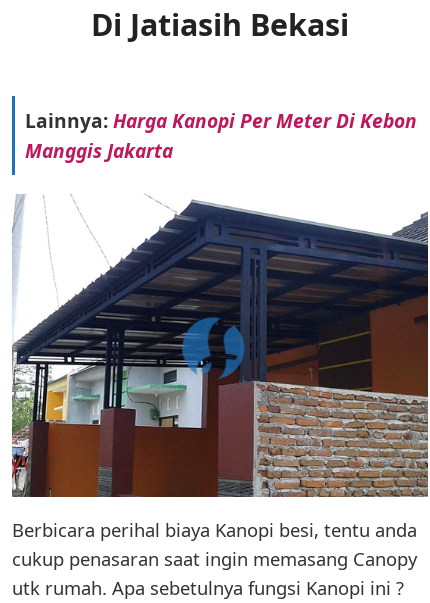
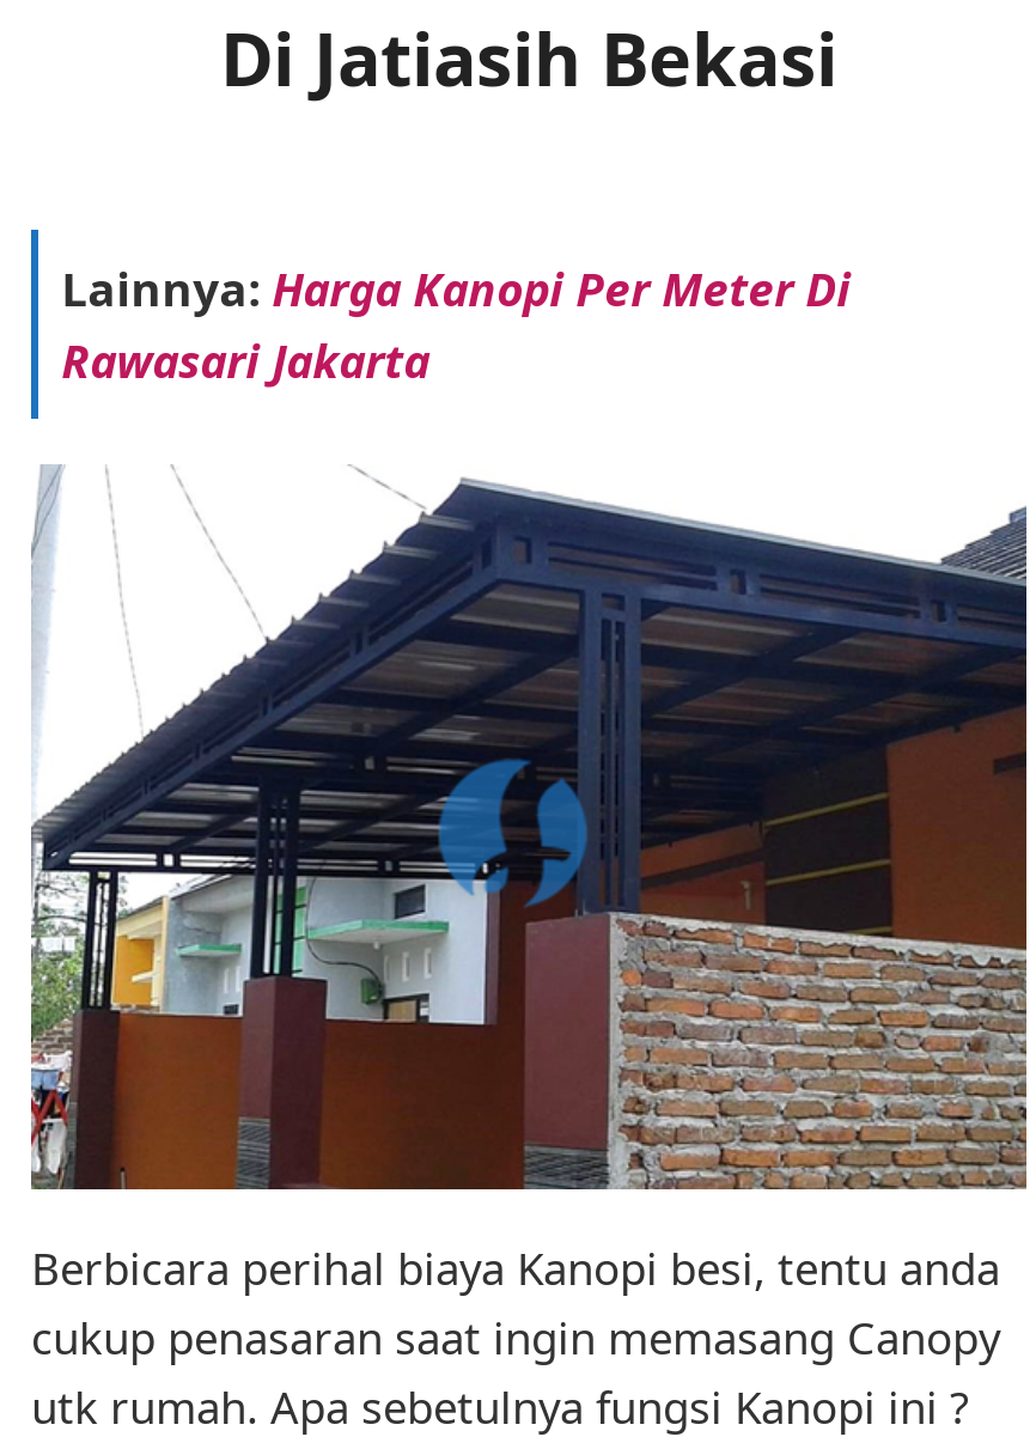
- Lainnya: Harga Kanopi Per Meter Di Kebon
- Manggis Jakarta
+ Lainnya: Harga Kanopi Per Meter Di
+ Rawasari Jakarta
